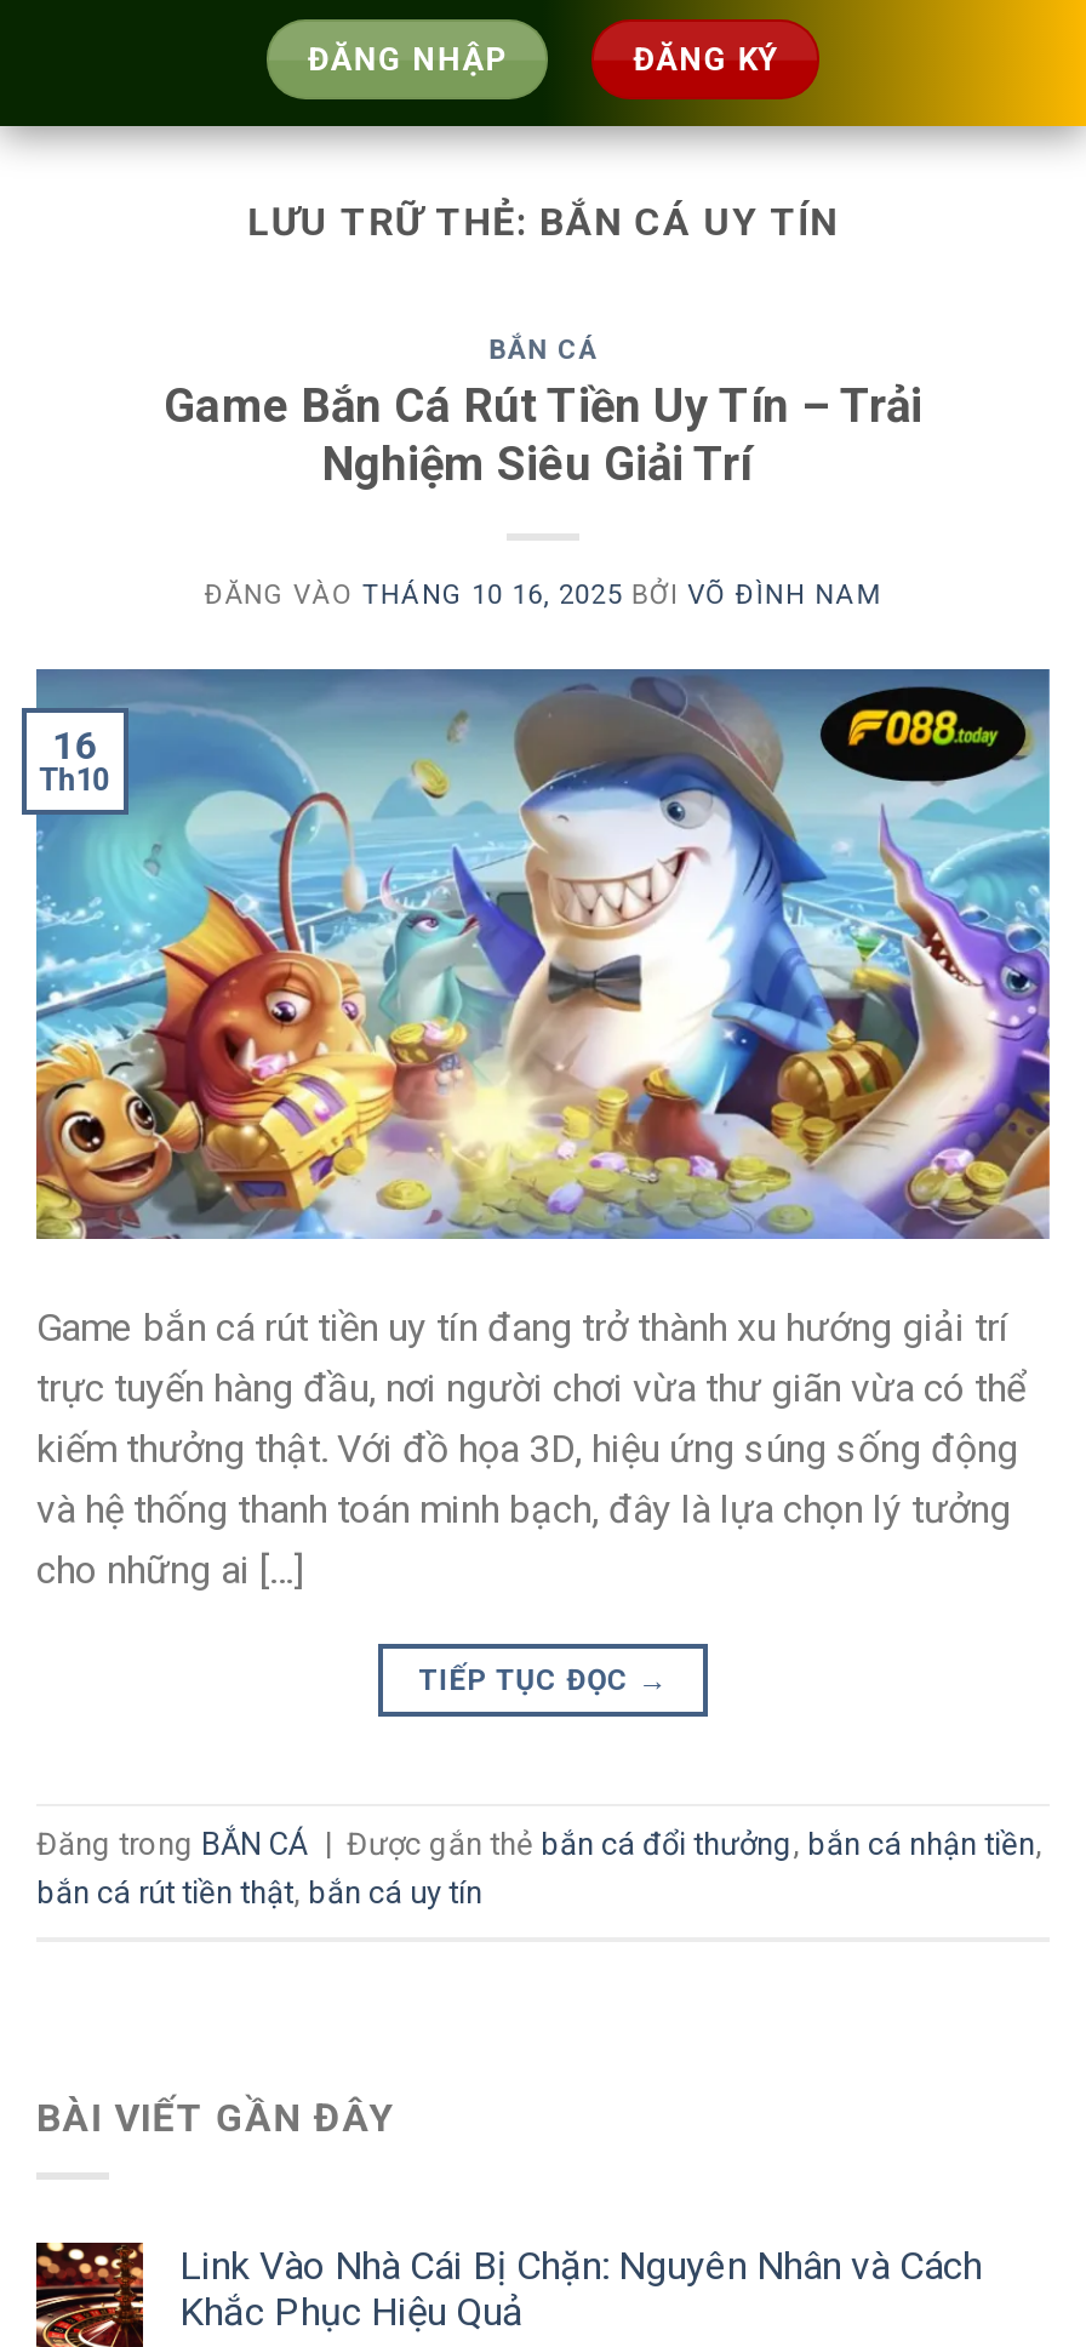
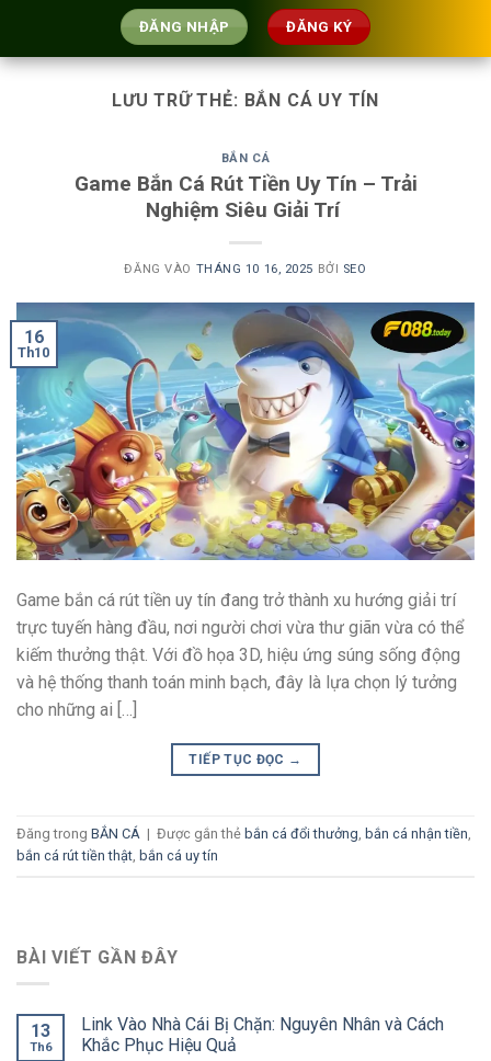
- ĐĂNG VÀO THÁNG 10 16, 2025 BỞI VÕ ĐÌNH NAM
+ ĐĂNG VÀO THÁNG 10 16, 2025 BỞI SEO

+ 13
+ Th6
